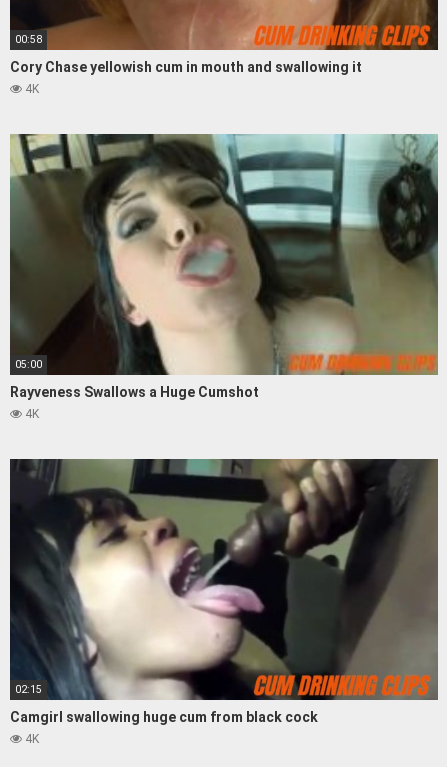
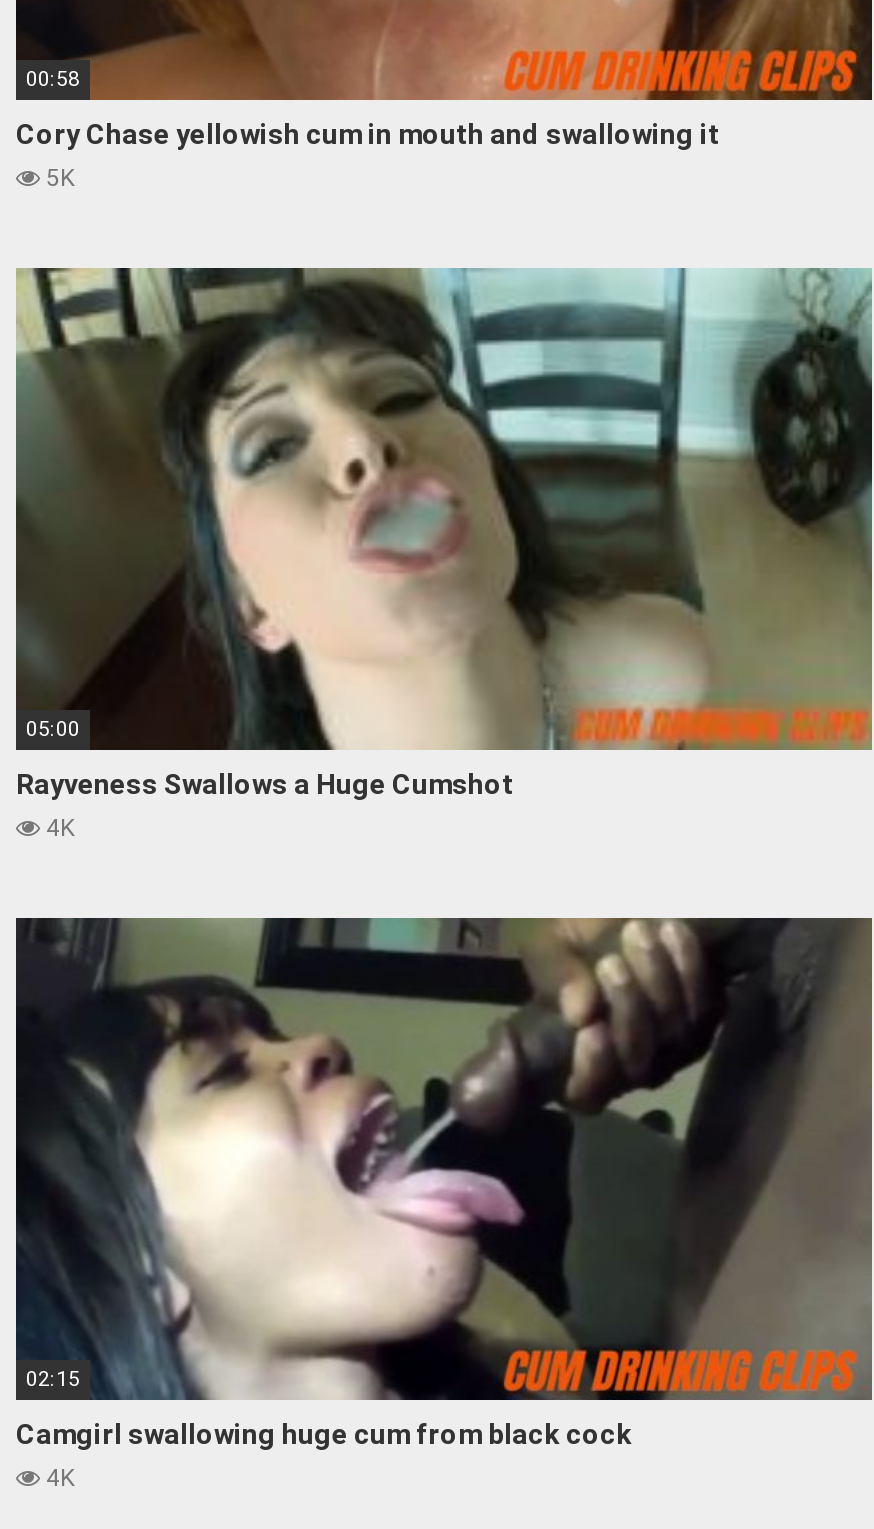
- 4K
+ 5K
